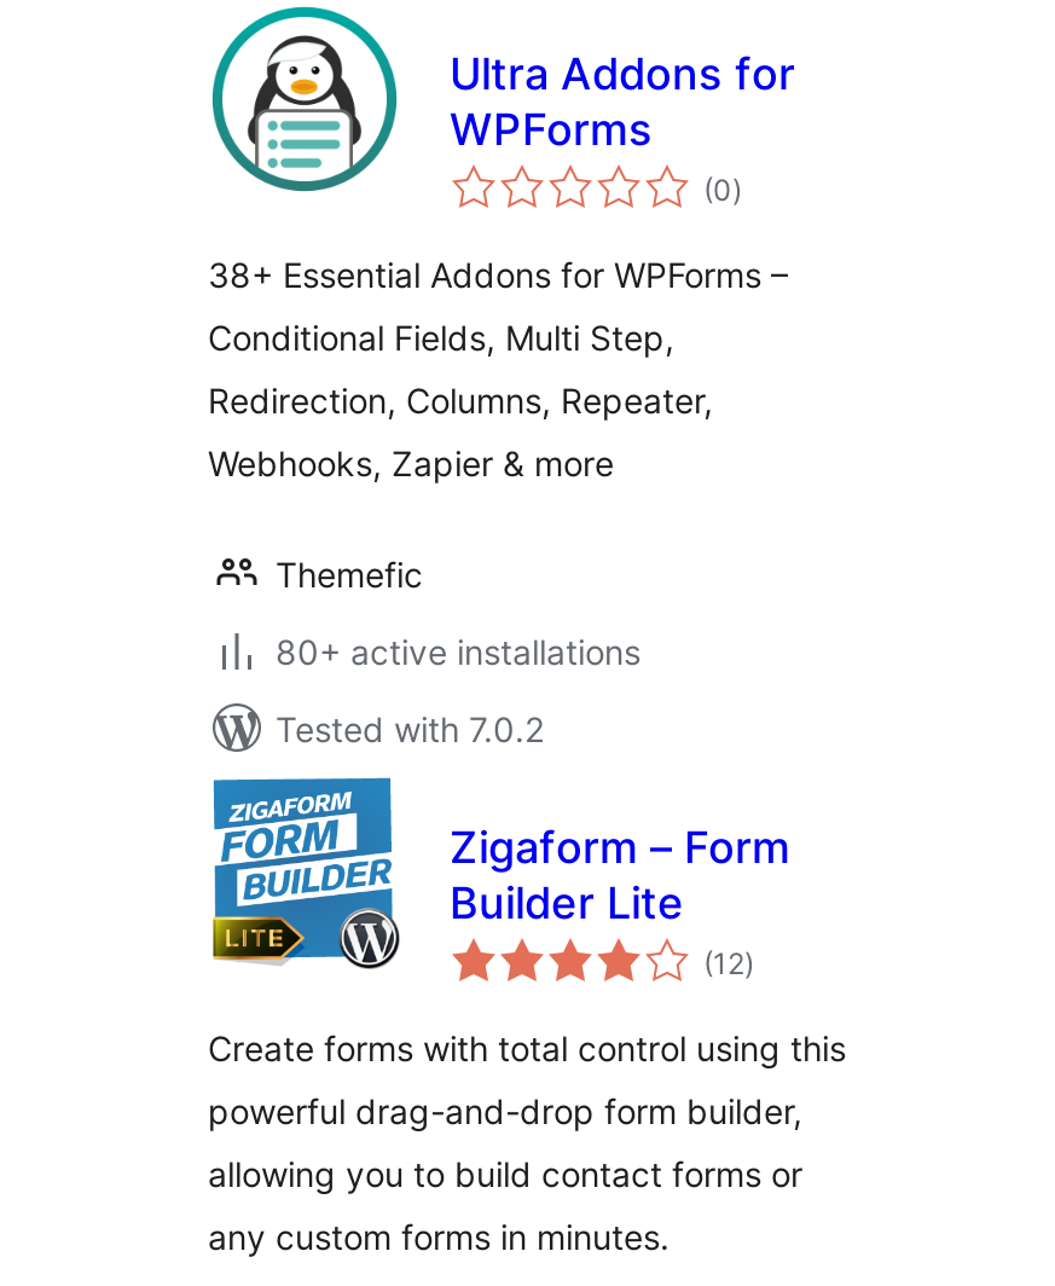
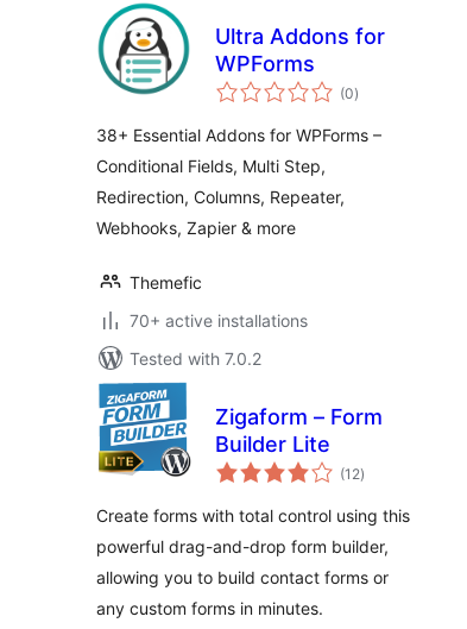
- 80+ active installations
+ 70+ active installations
